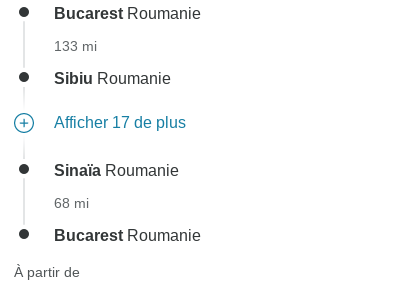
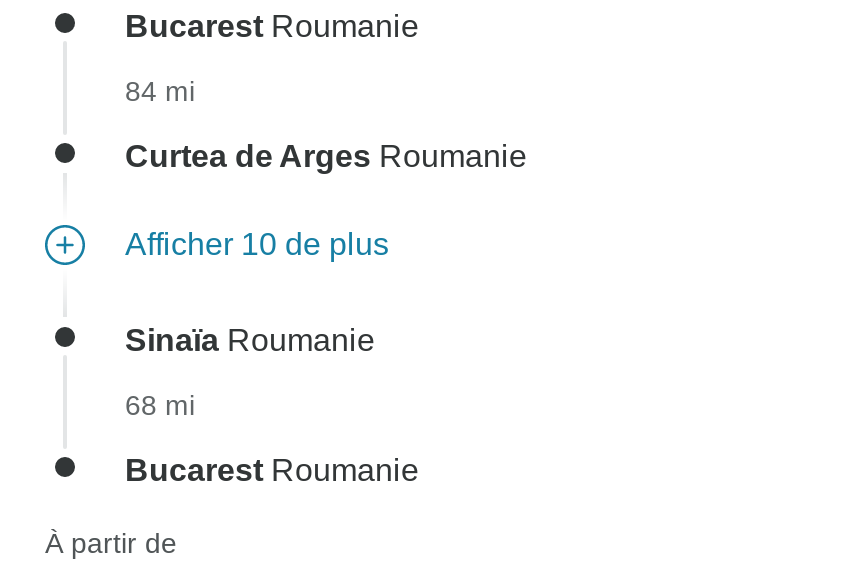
- 133 mi
+ 84 mi

- Sibiu Roumanie
+ Curtea de Arges Roumanie

- Afficher 17 de plus
+ Afficher 10 de plus
